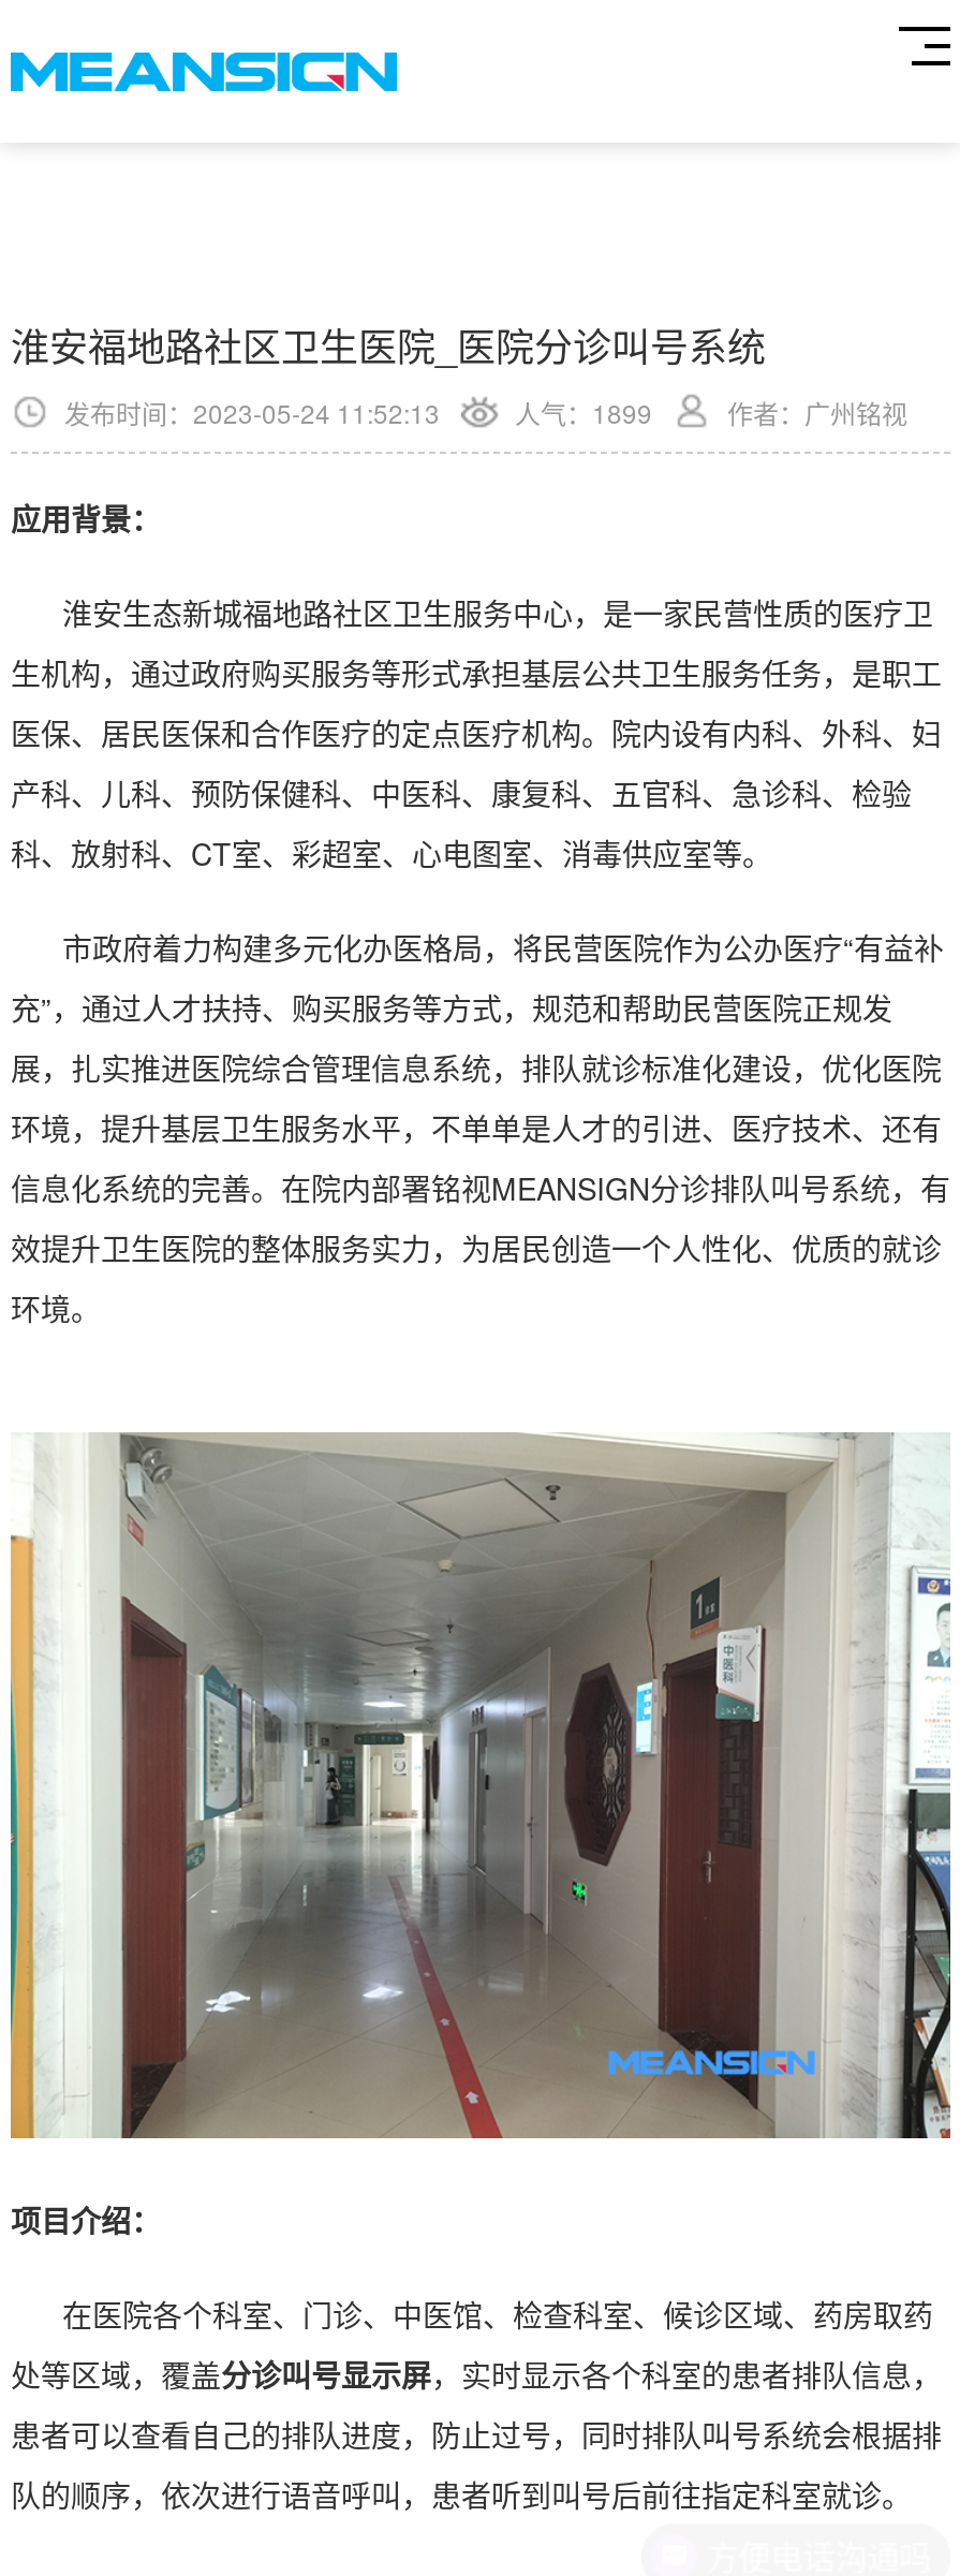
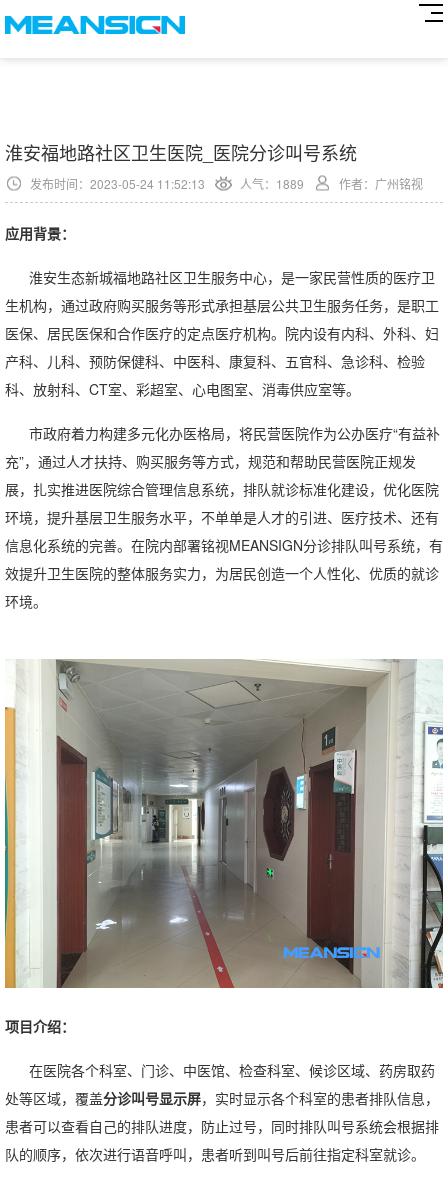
- 人气：1899
+ 人气：1889
